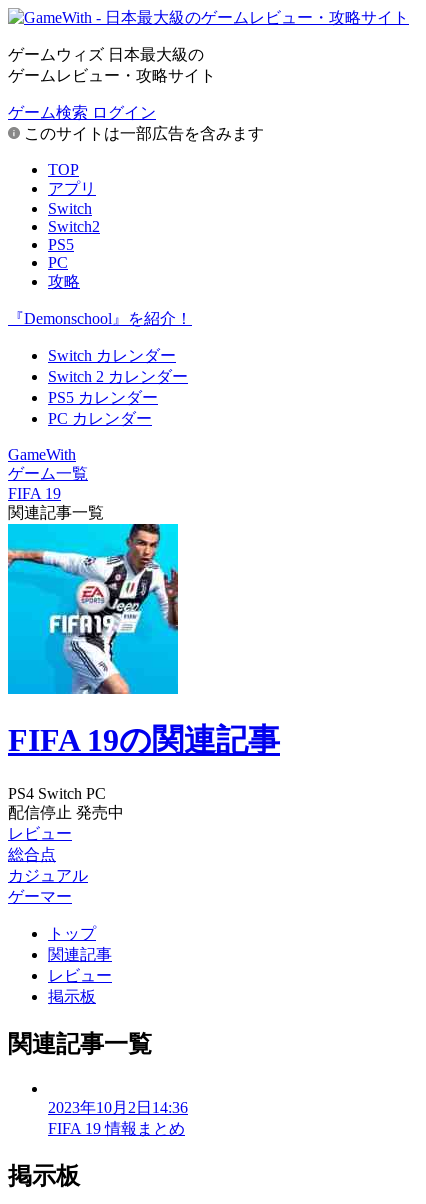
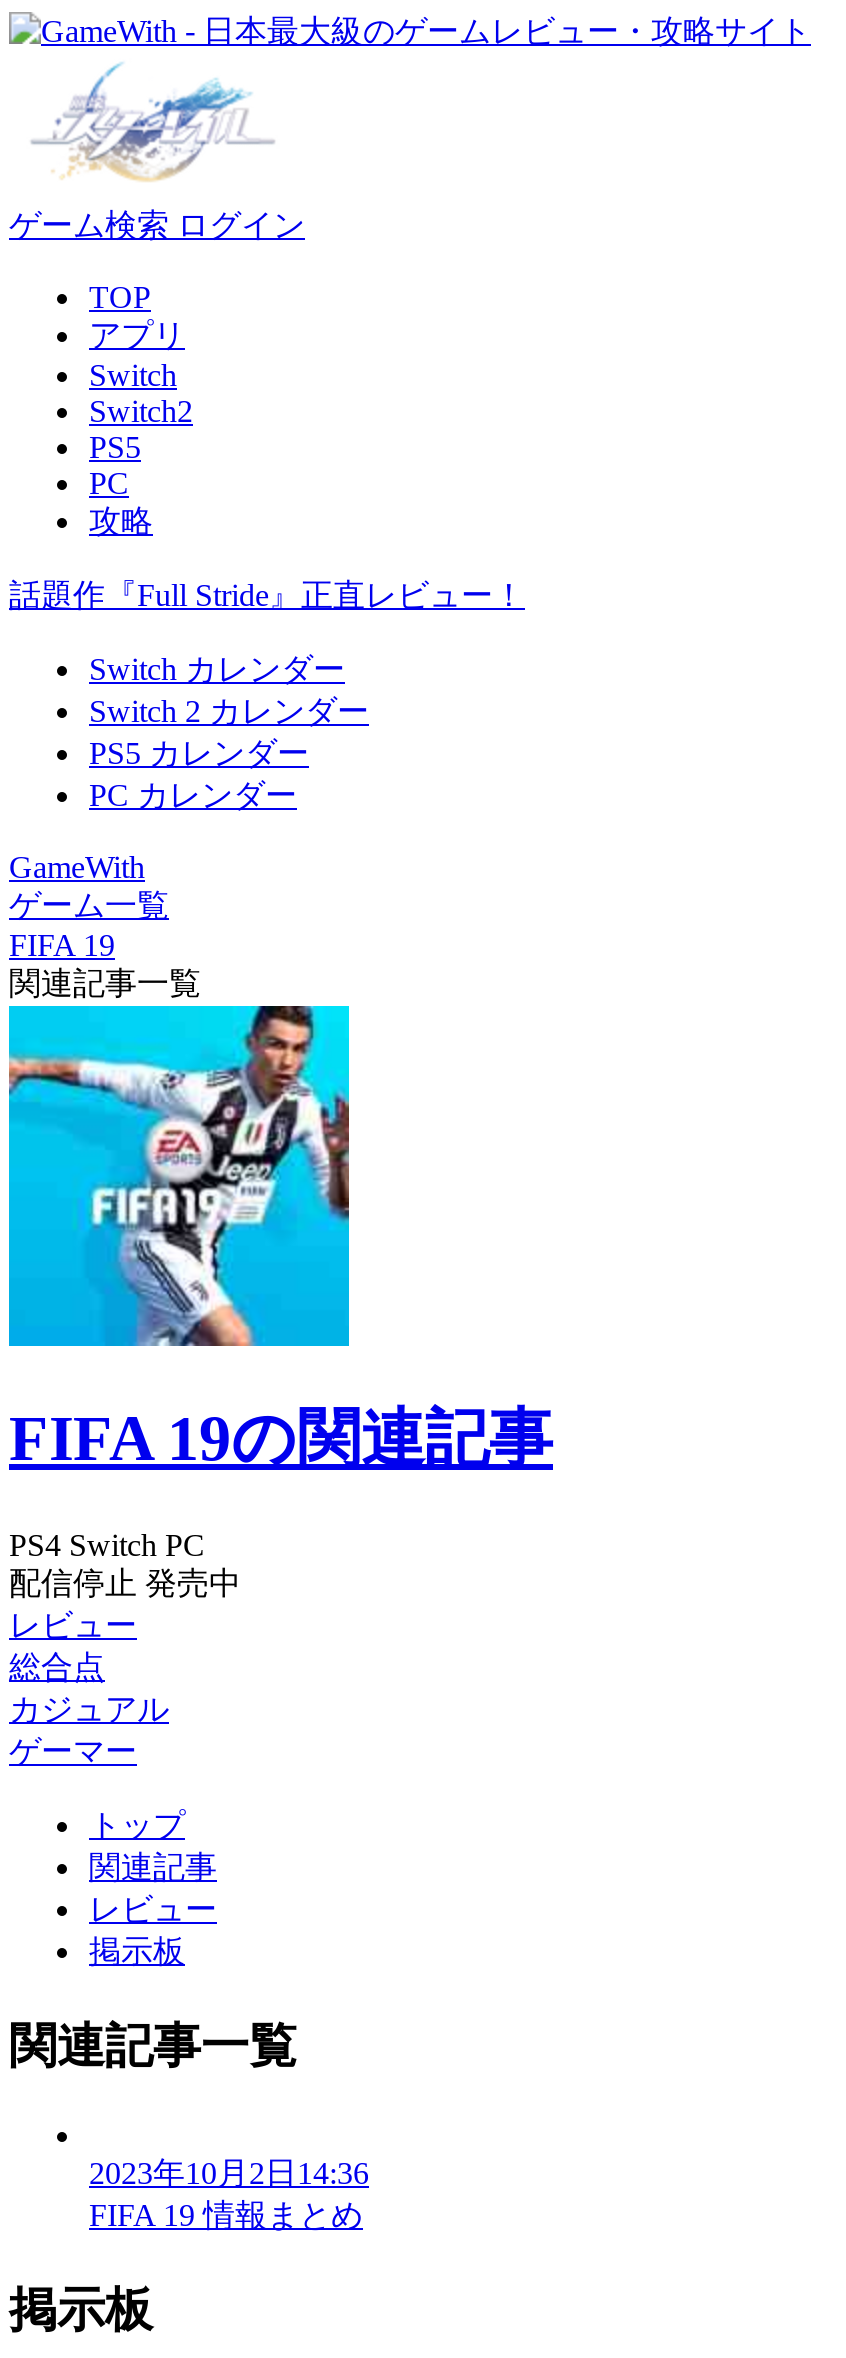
- ゲームウィズ 日本最大級の
- ゲームレビュー・攻略サイト

- このサイトは一部広告を含みます

- 『Demonschool』を紹介！
+ 話題作『Full Stride』正直レビュー！
